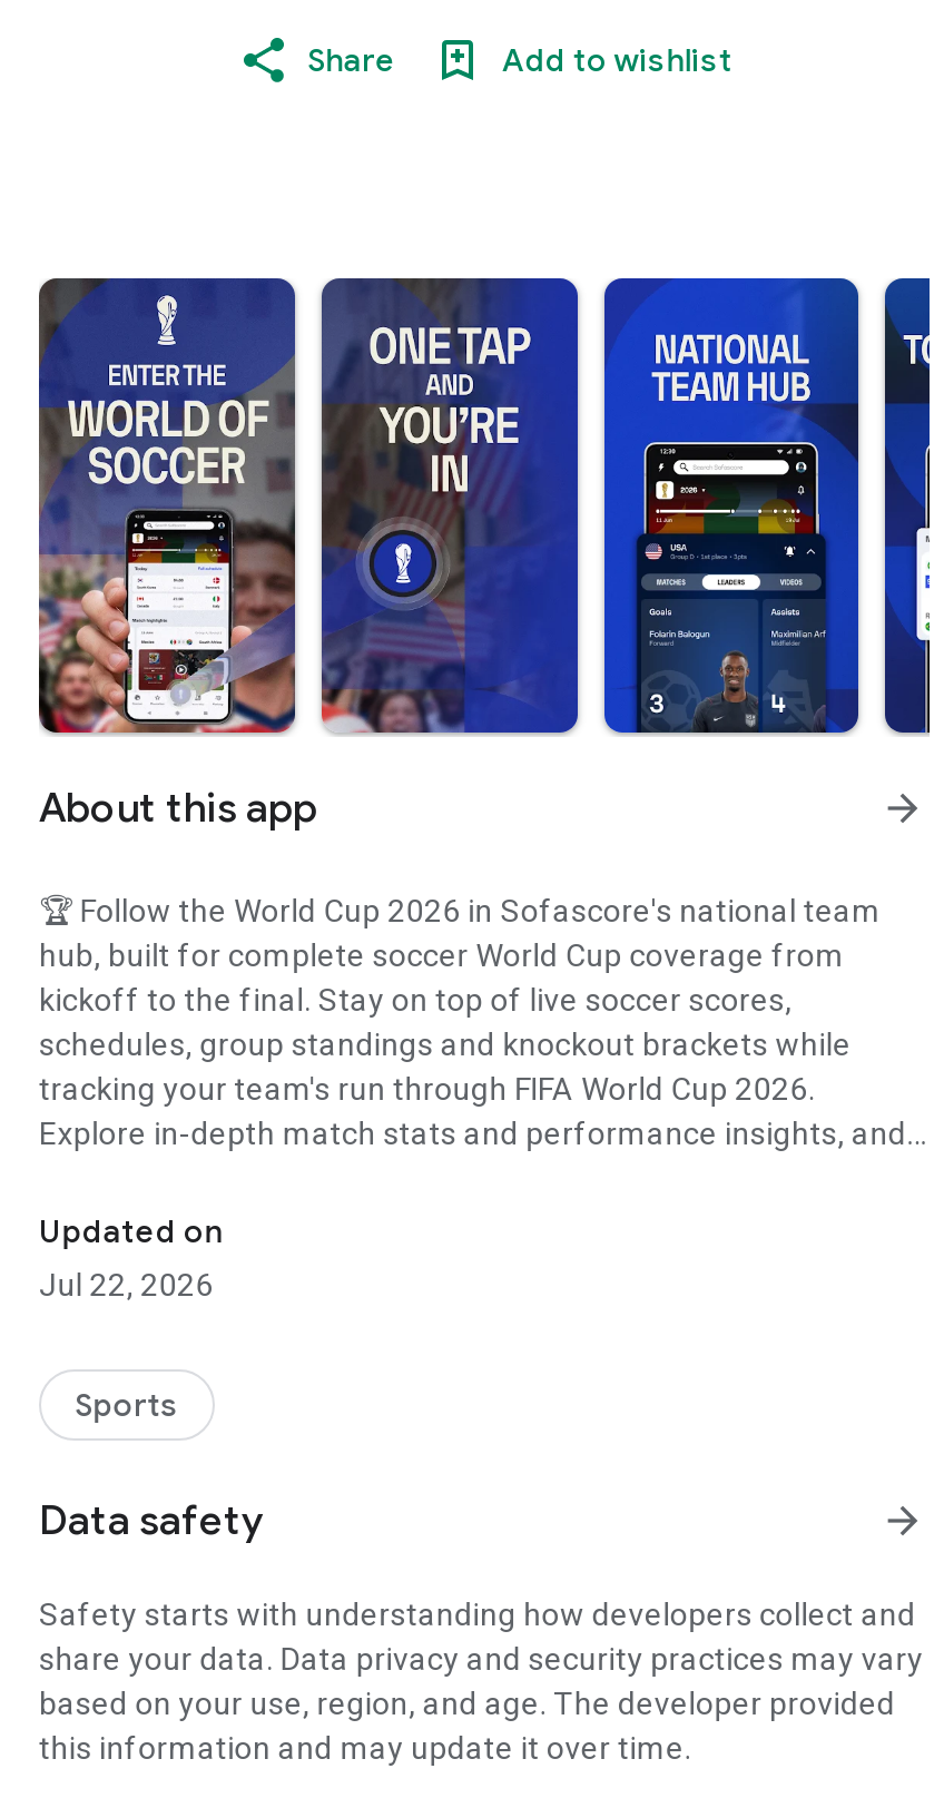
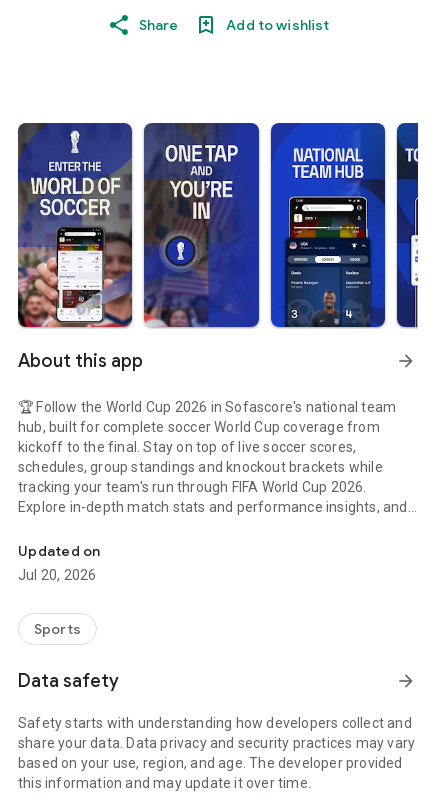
- Jul 22, 2026
+ Jul 20, 2026
